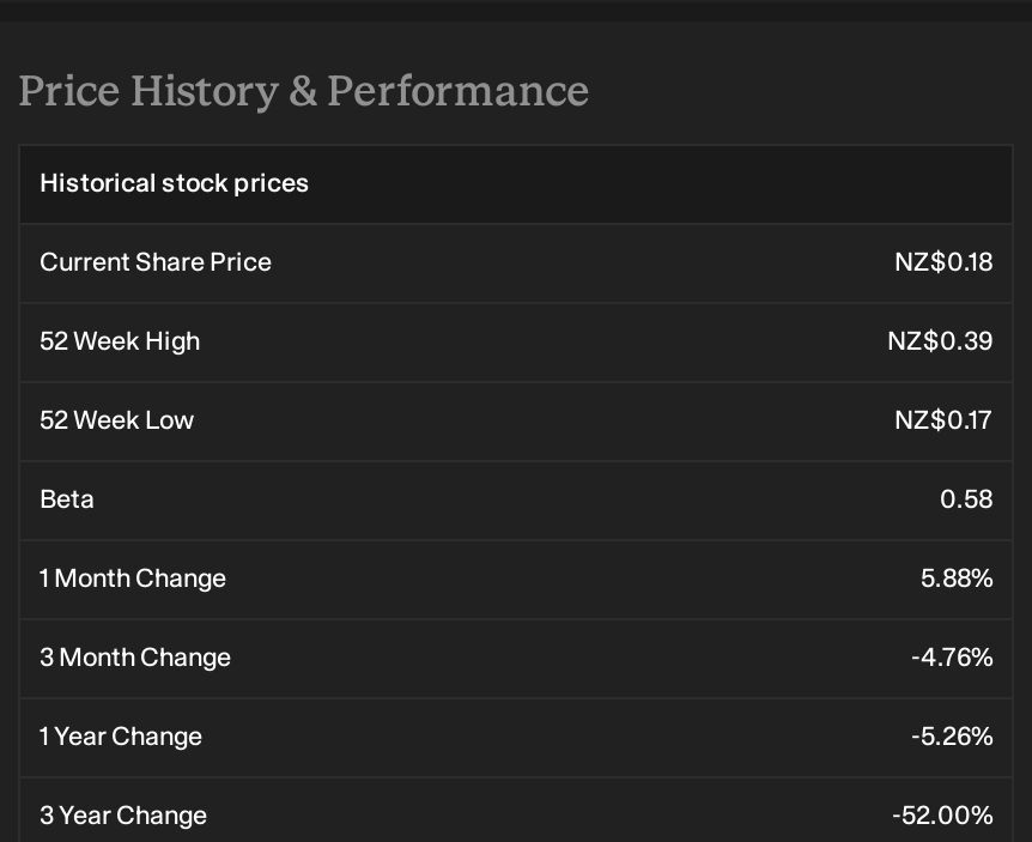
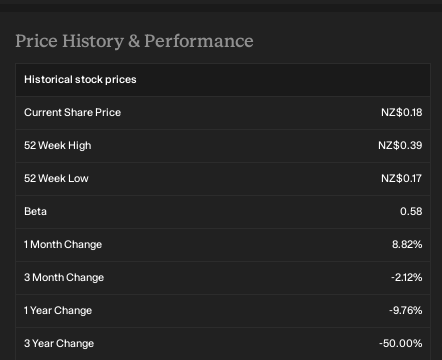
- 5.88%
+ 8.82%

- -4.76%
+ -2.12%

- -5.26%
+ -9.76%

- -52.00%
+ -50.00%
